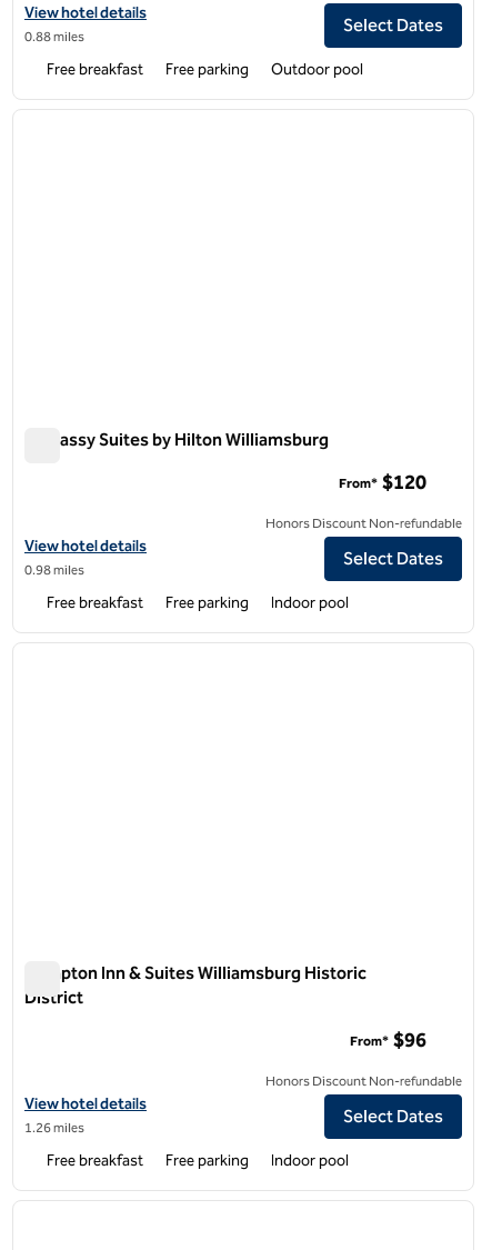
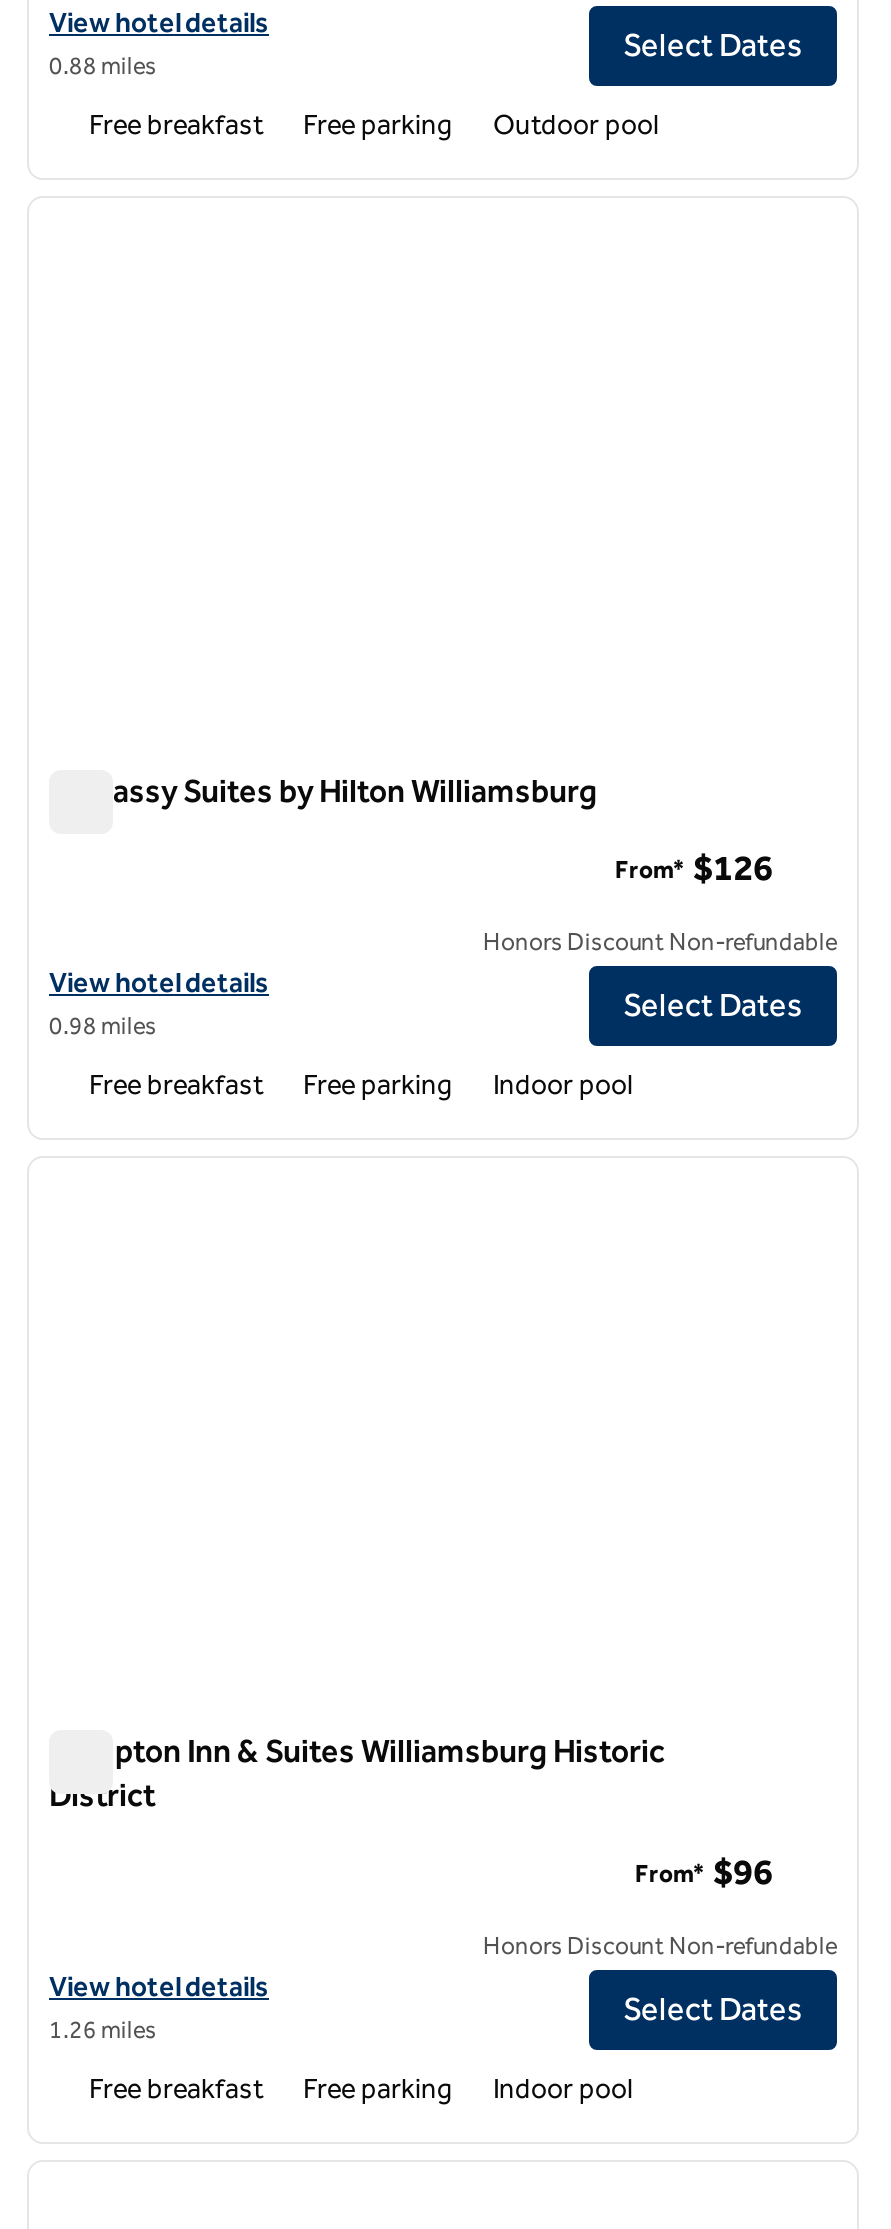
- From* $120
+ From* $126
